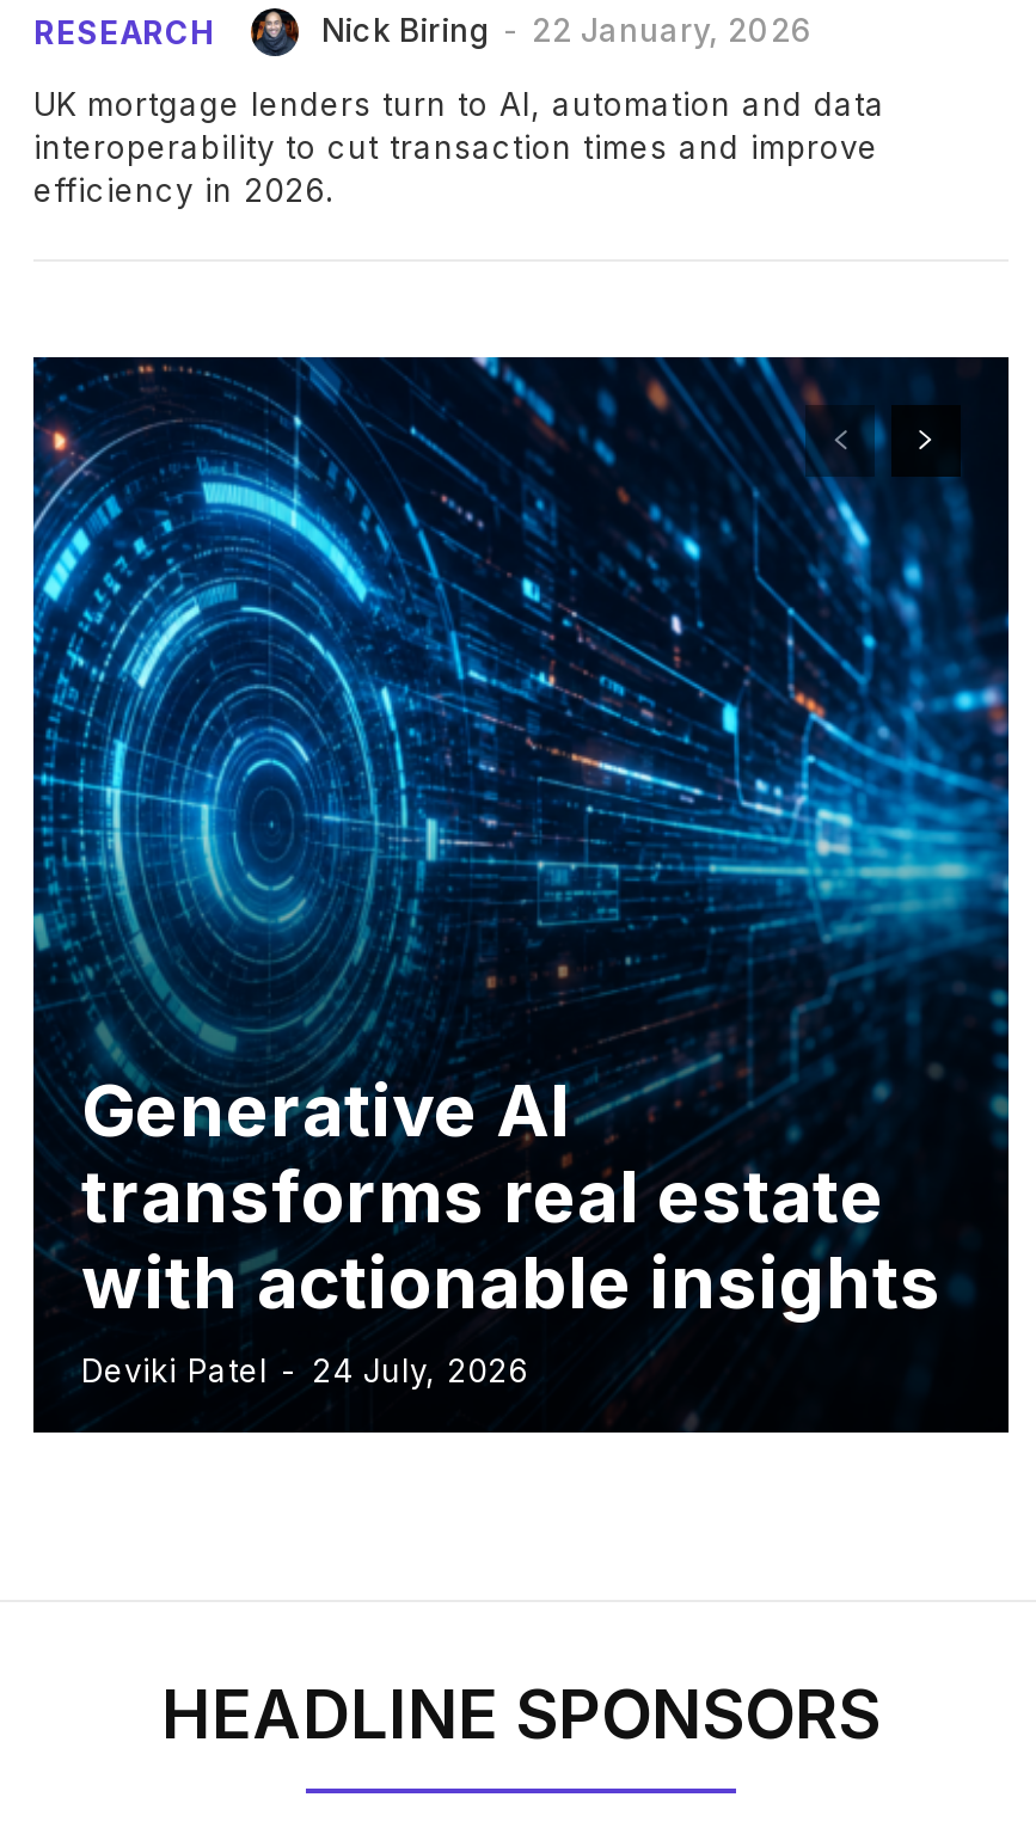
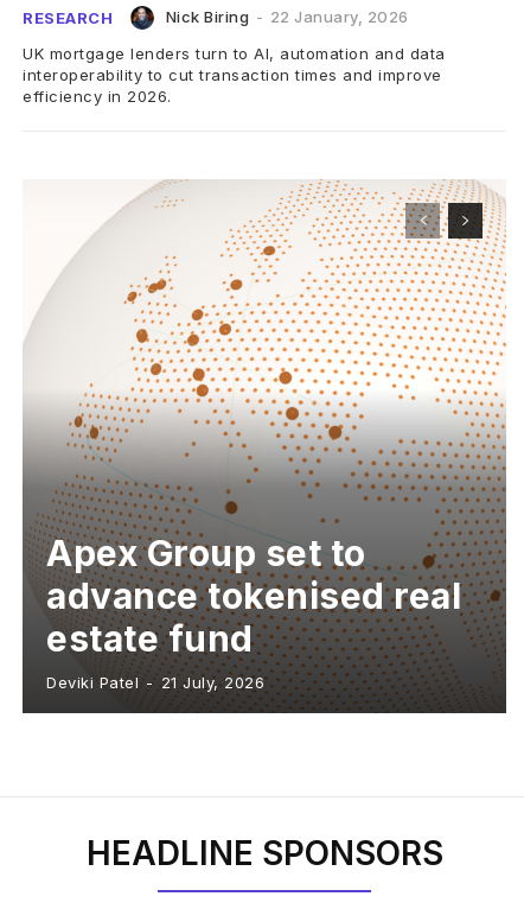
- [image]
- Generative AI
- transforms real estate
- with actionable insights
- Deviki Patel - 24 July, 2026
+ [image]
+ Apex Group set to
+ advance tokenised real
+ estate fund
+ Deviki Patel - 21 July, 2026
